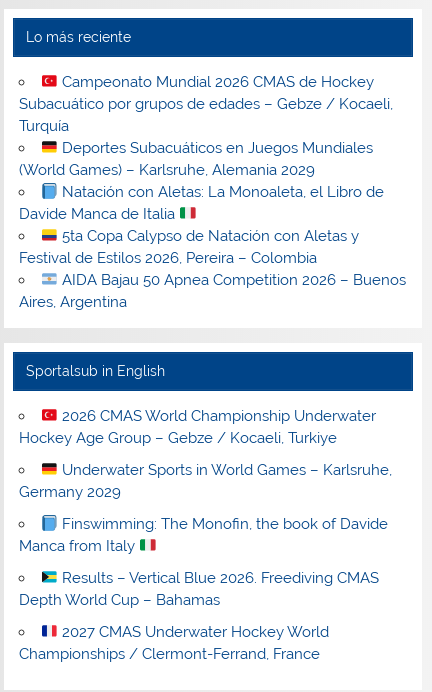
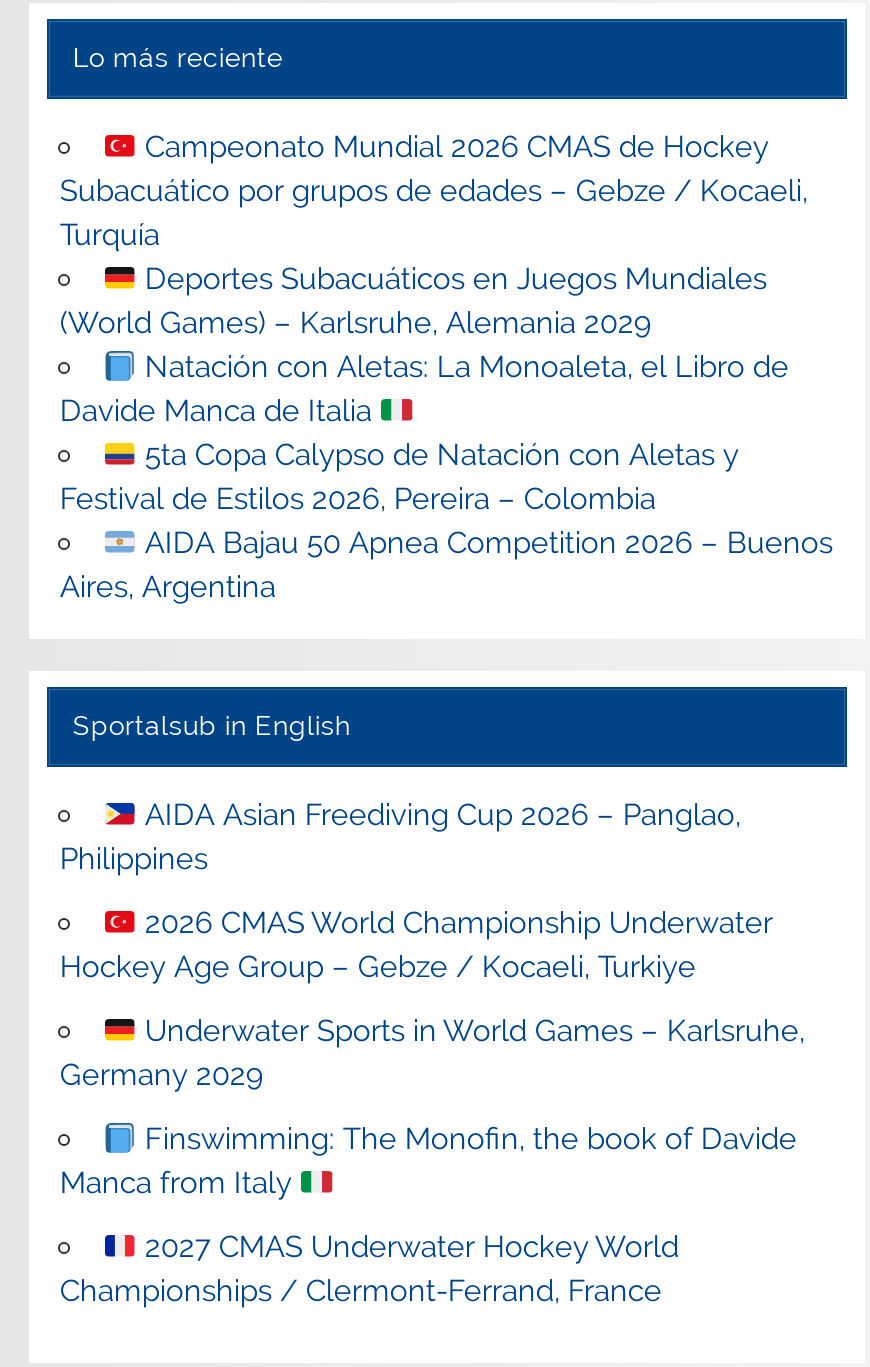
+ AIDA Asian Freediving Cup 2026 – Panglao,
+ Philippines

moved down: 2026 CMAS World Championship Underwater | Hockey Age Group – Gebze / Kocaeli, Turkiye | Underwater Sports in World Games – Karlsruhe, | Germany 2029 | Finswimming: The Monofin, the book of Davide | Manca from Italy

- Results – Vertical Blue 2026. Freediving CMAS
- Depth World Cup – Bahamas
